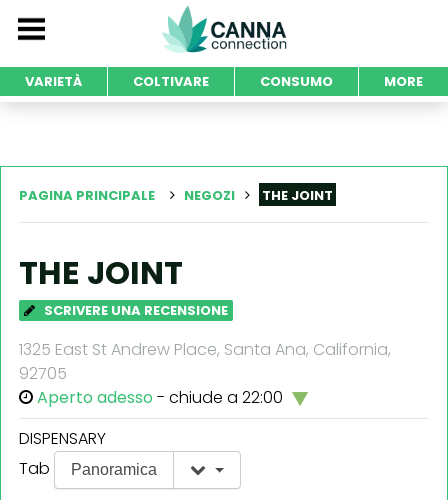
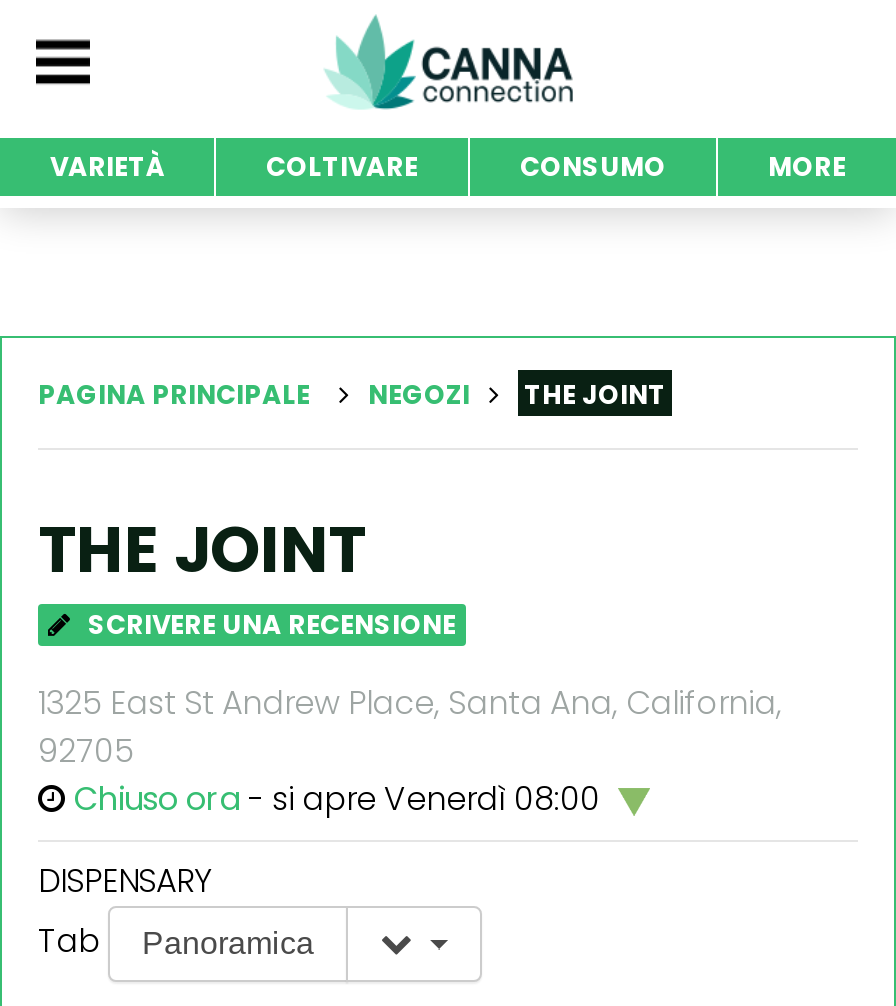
- Aperto adesso - chiude a 22:00
+ Chiuso ora - si apre Venerdì 08:00
